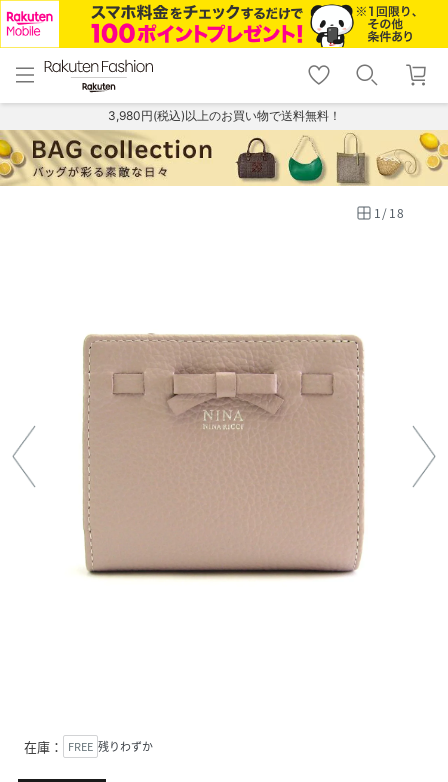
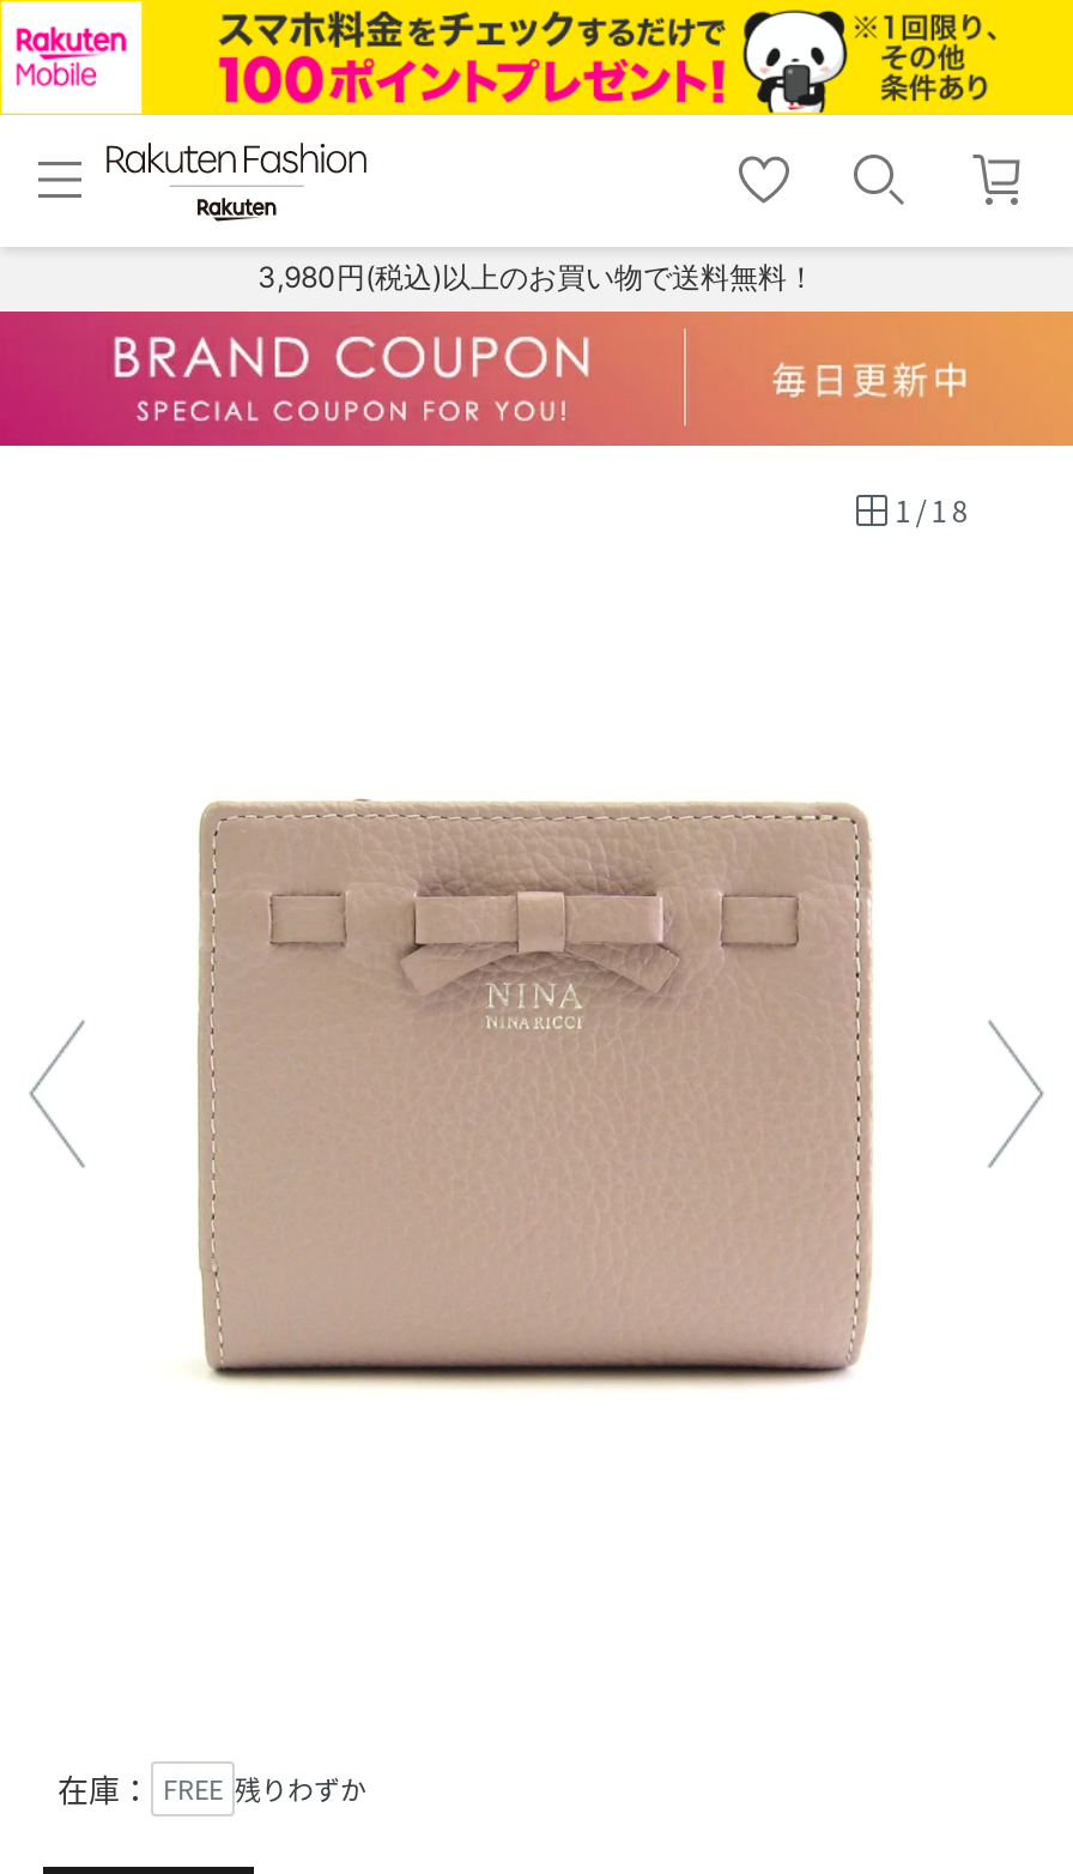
- [image]
+ [image]
